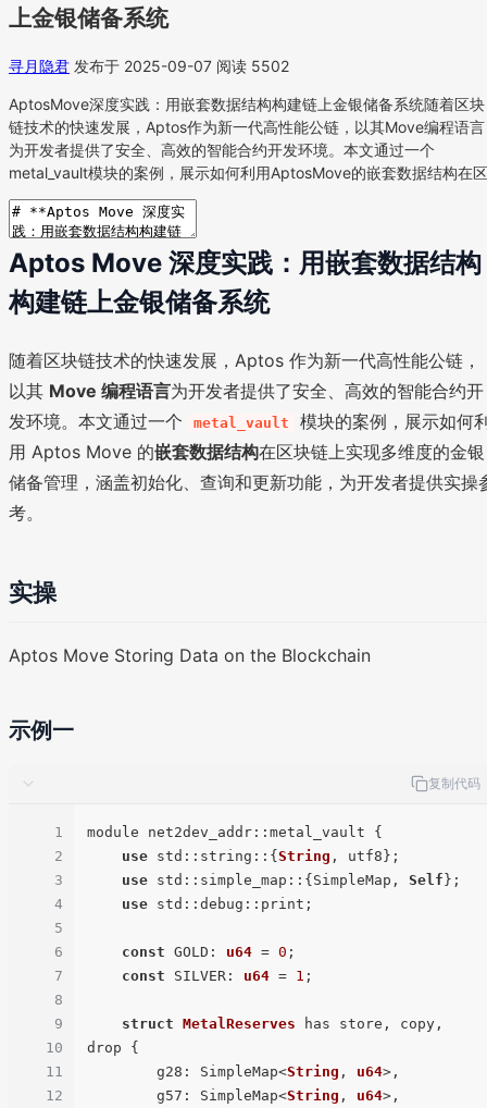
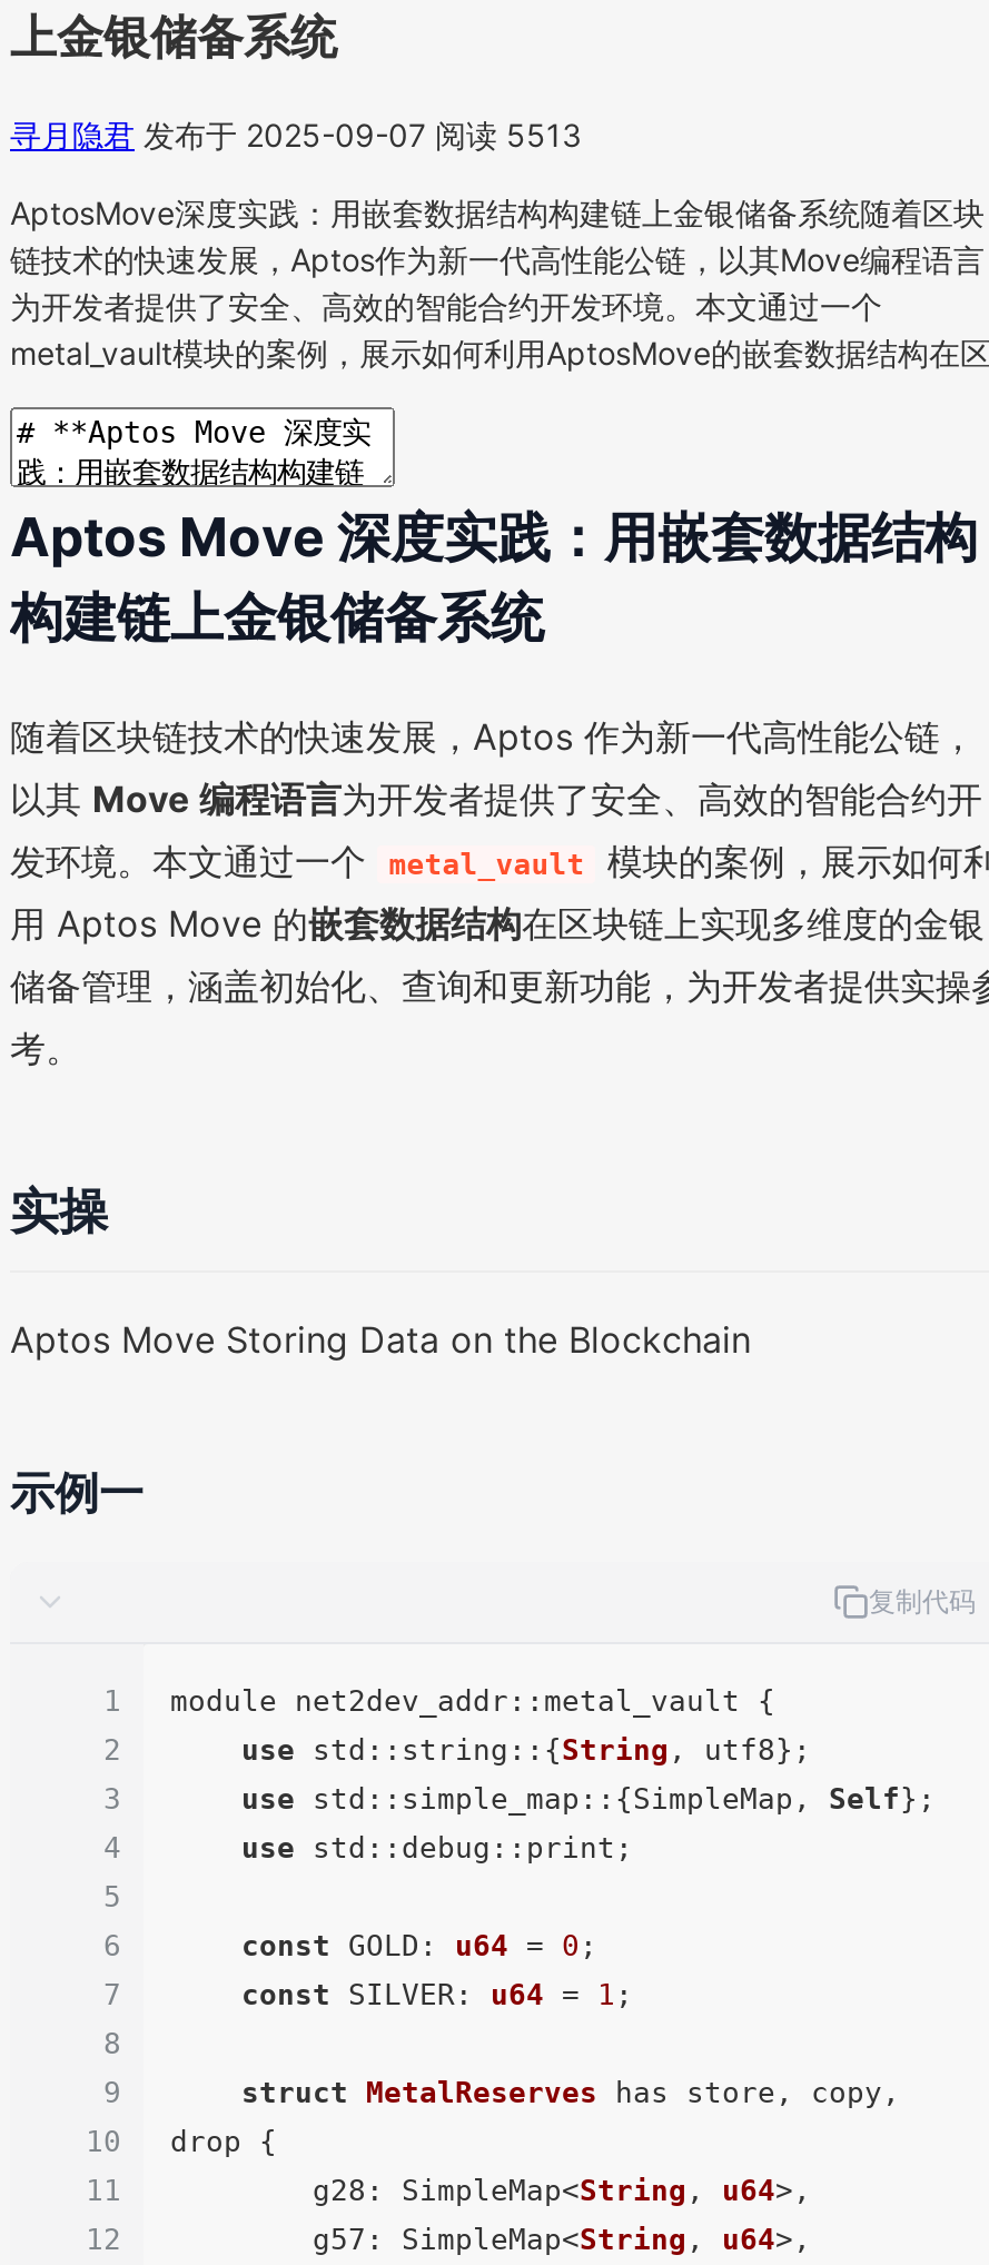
- 寻月隐君 发布于 2025-09-07 阅读 5502
+ 寻月隐君 发布于 2025-09-07 阅读 5513
